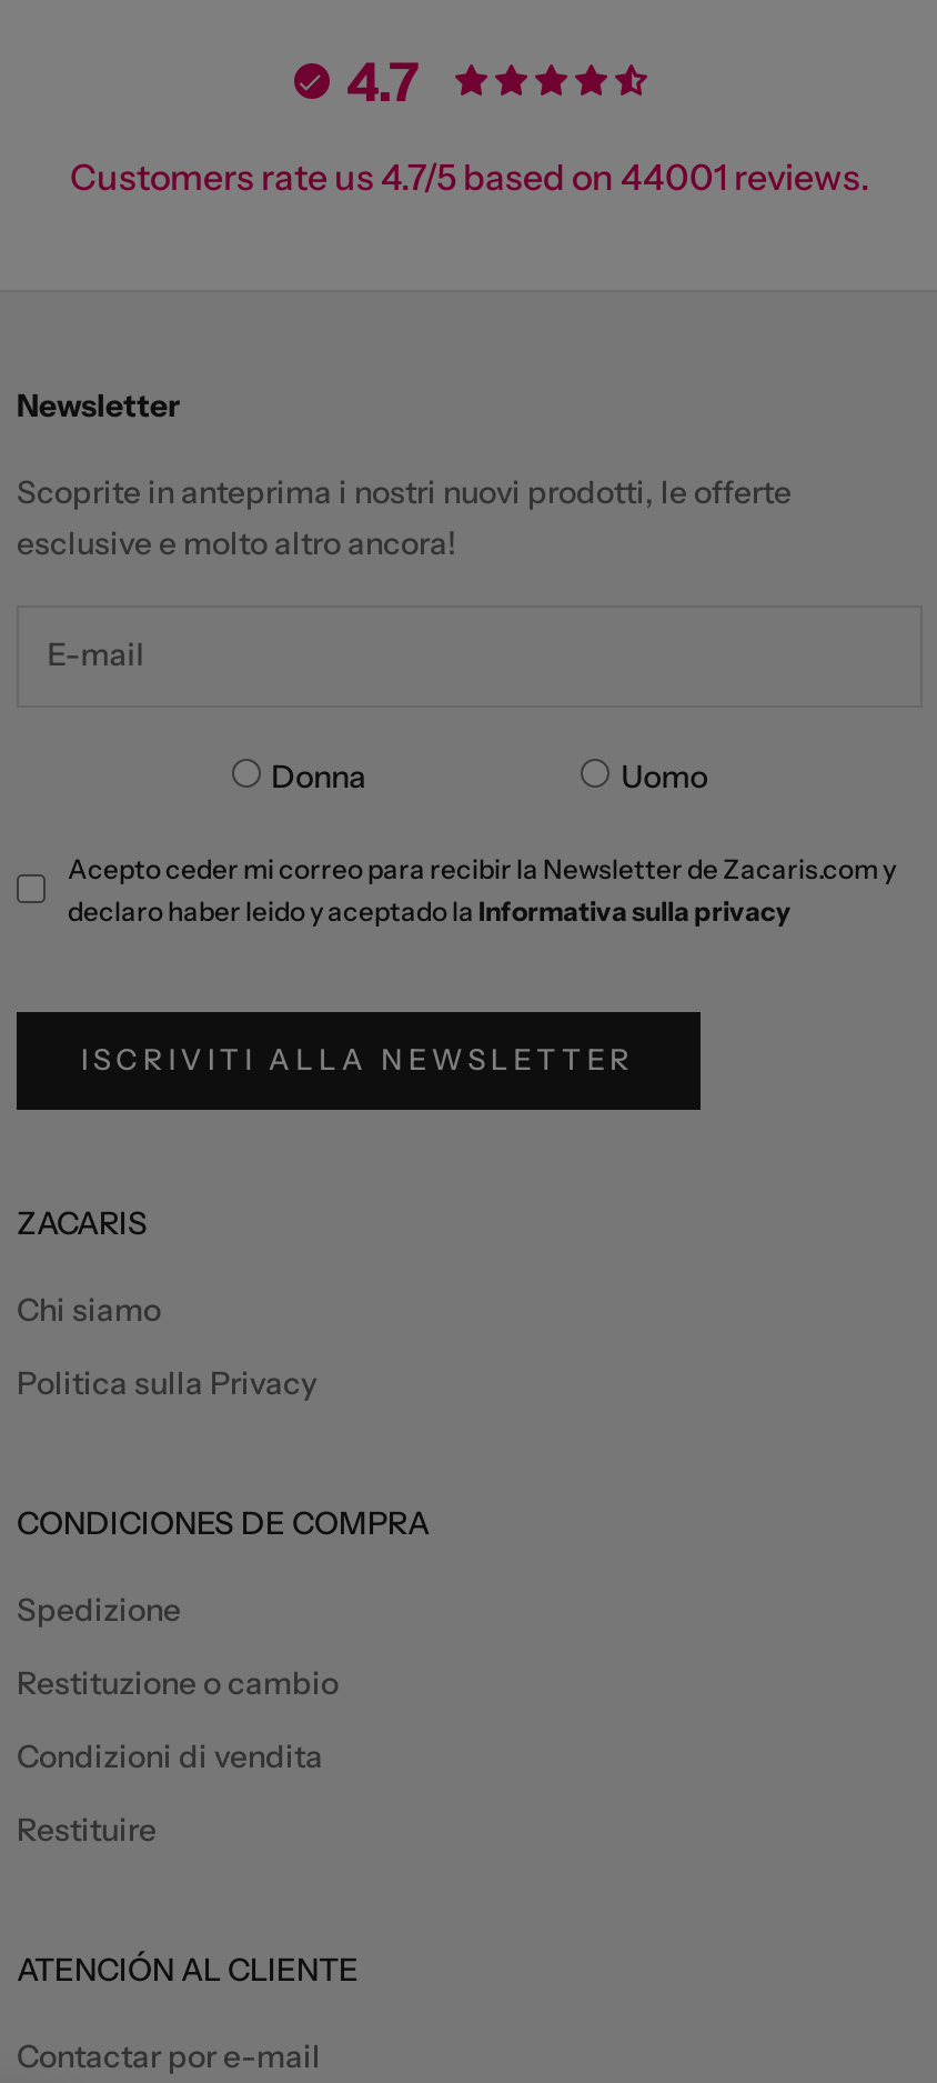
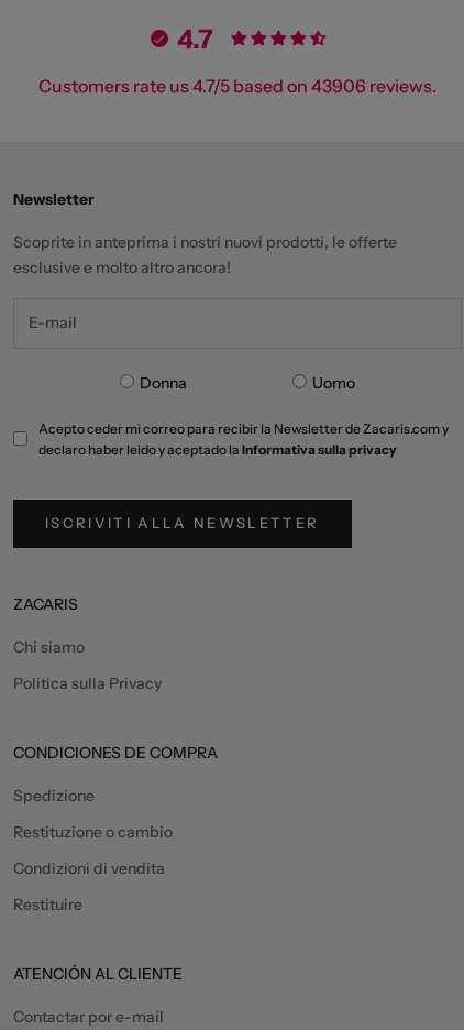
- Customers rate us 4.7/5 based on 44001 reviews.
+ Customers rate us 4.7/5 based on 43906 reviews.
